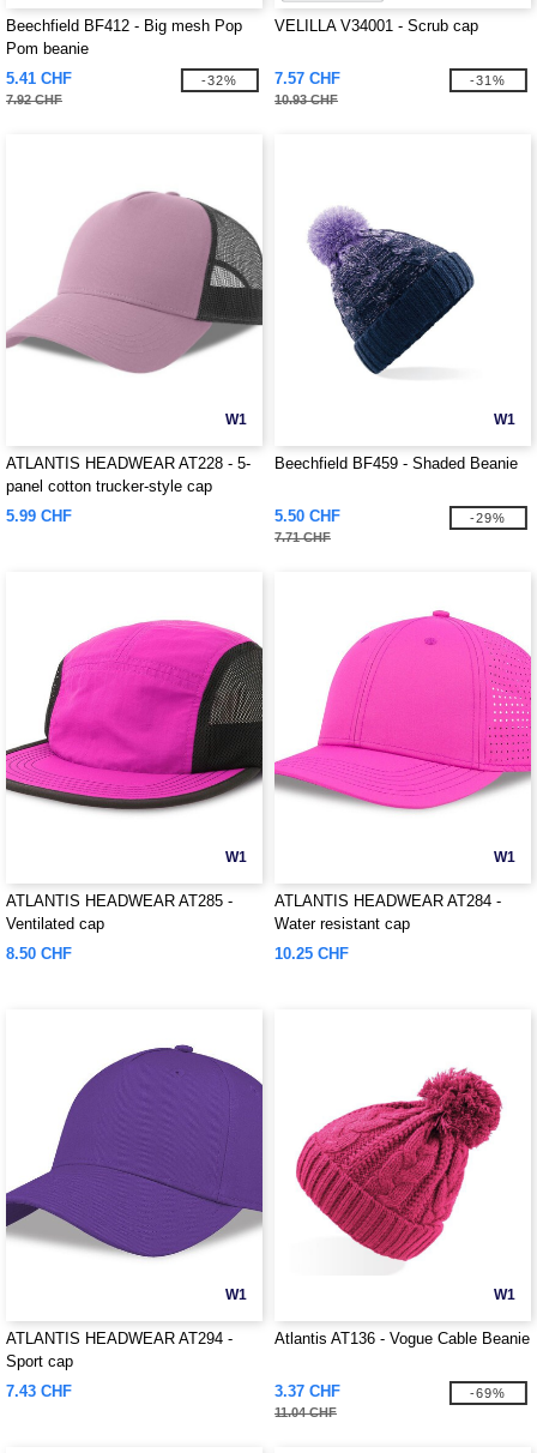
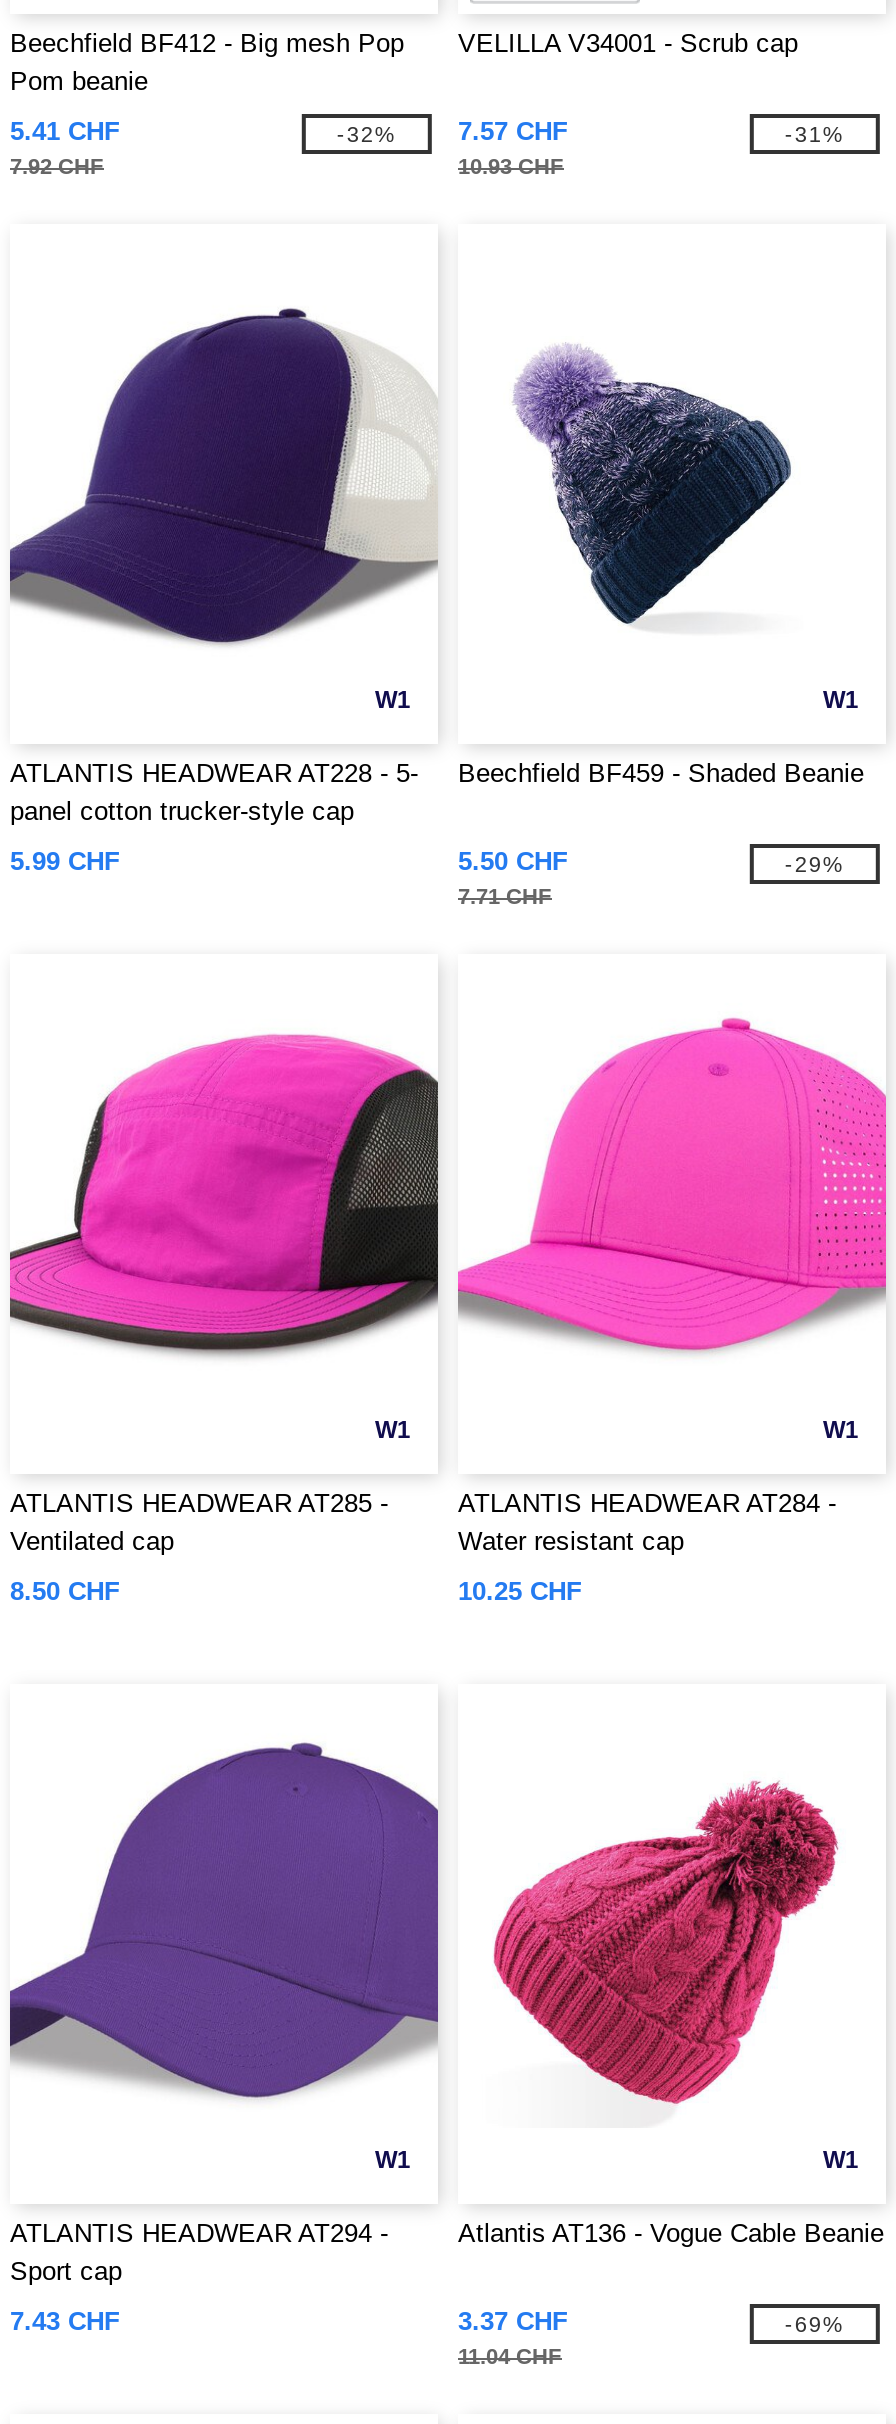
- [image]
+ [image]
